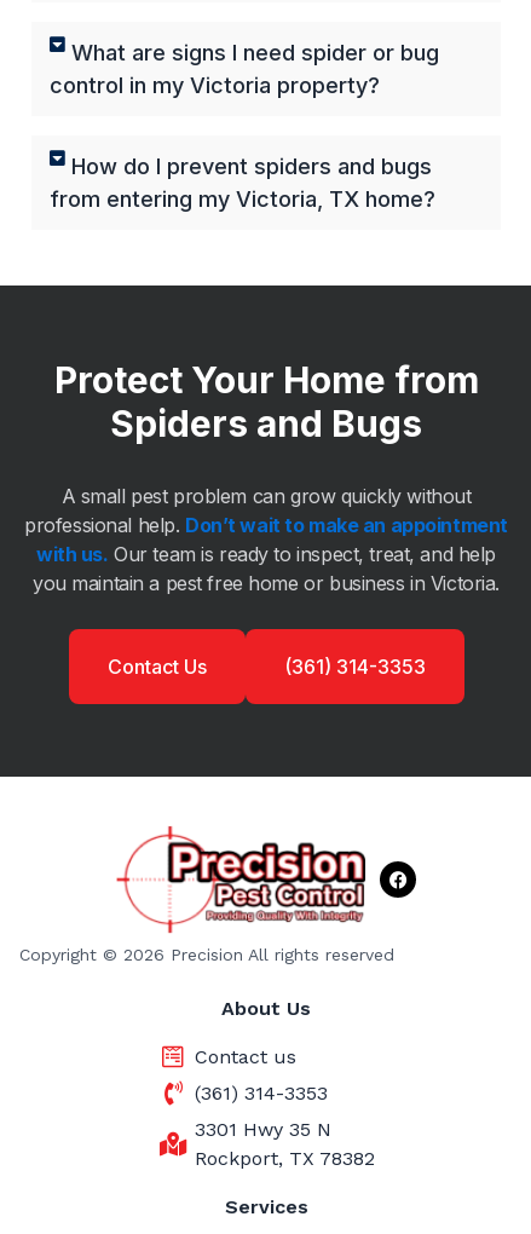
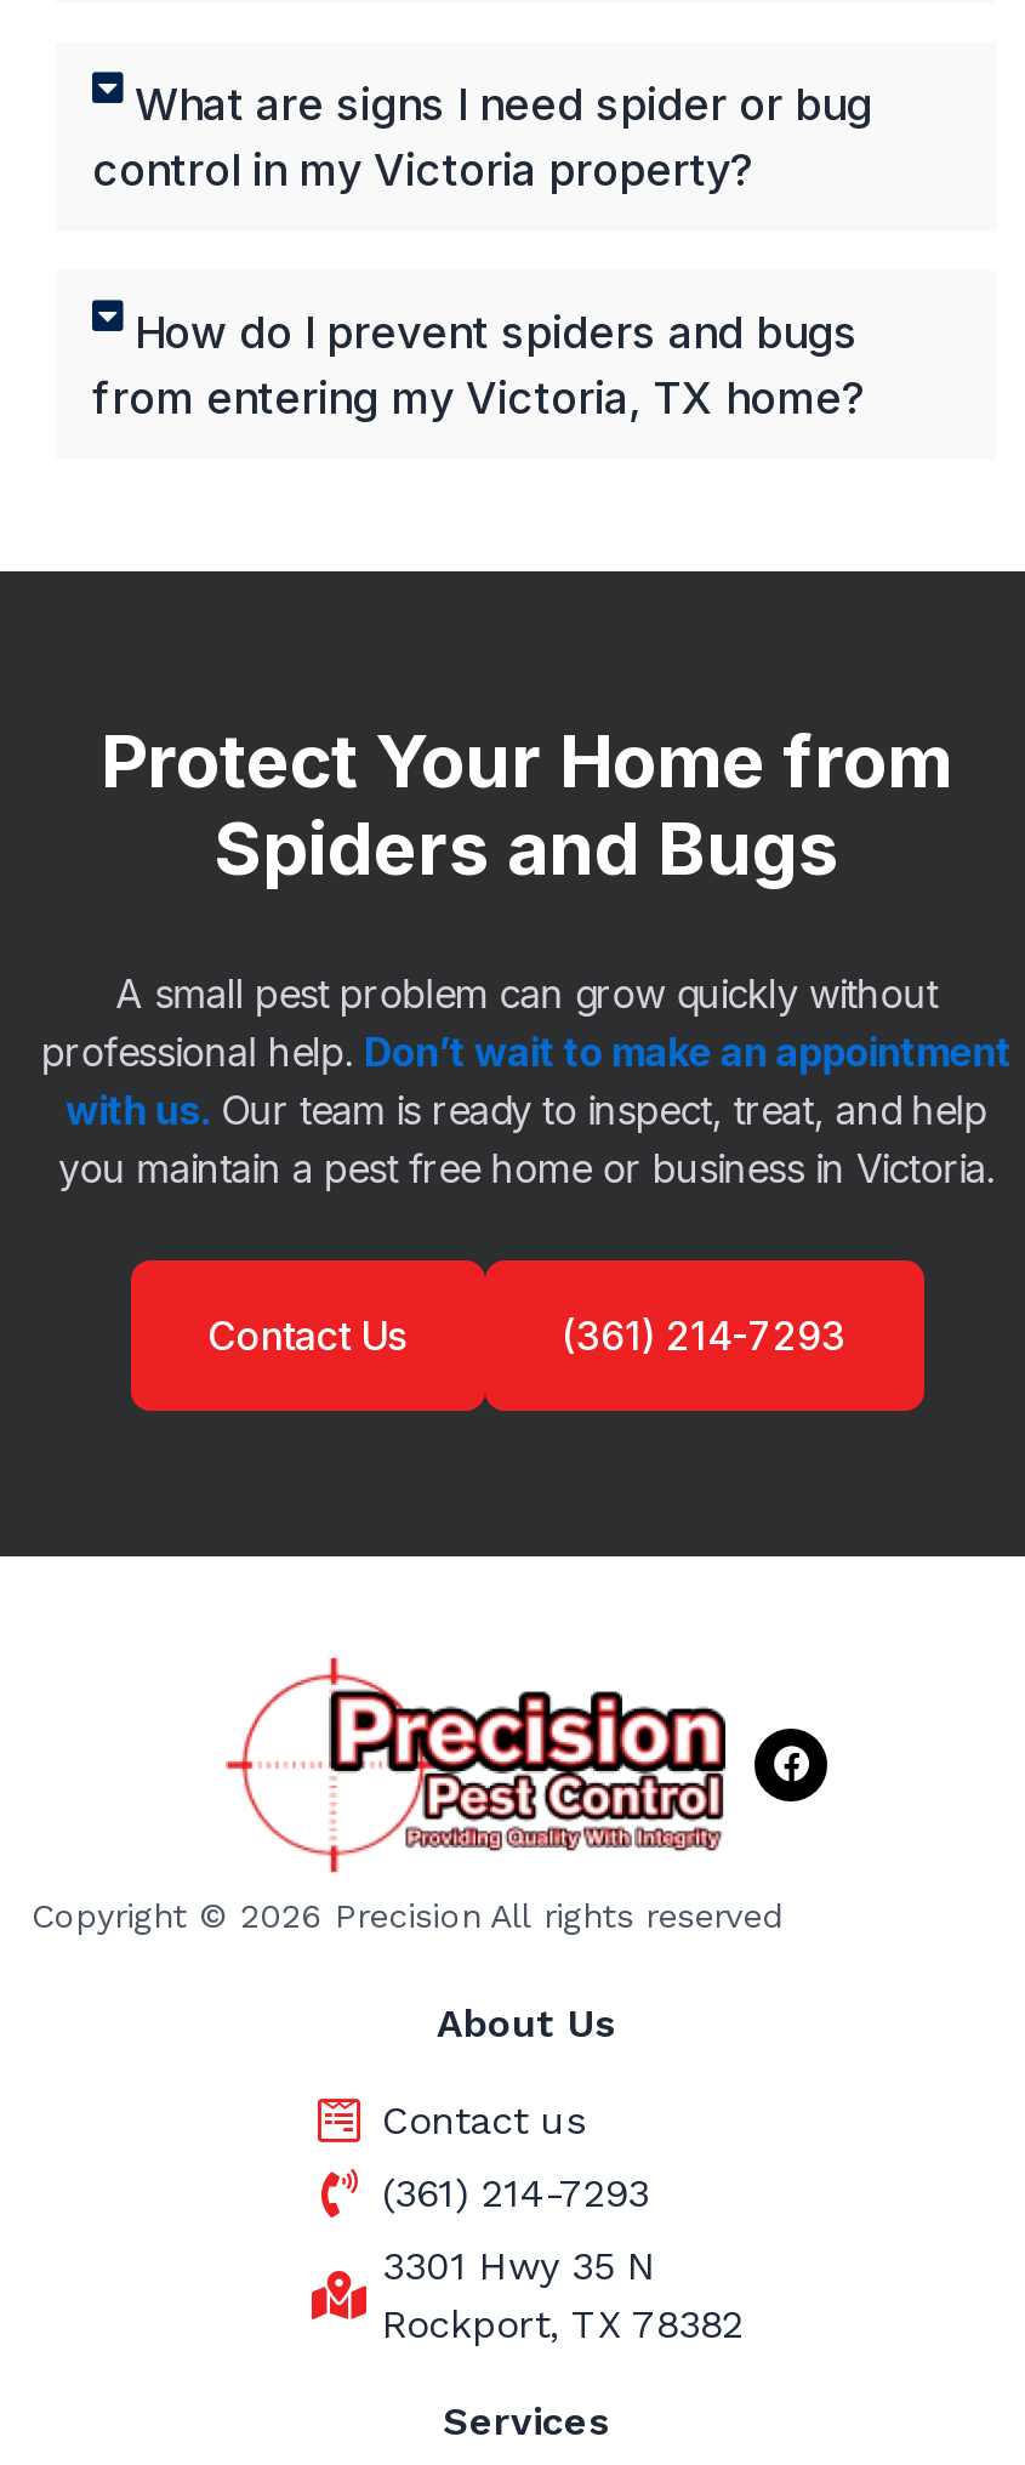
- (361) 314-3353
+ (361) 214-7293

- (361) 314-3353
+ (361) 214-7293
